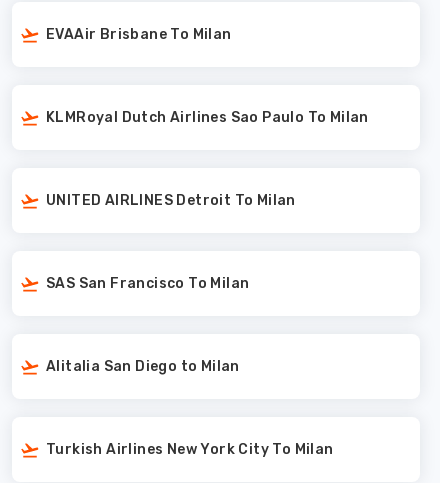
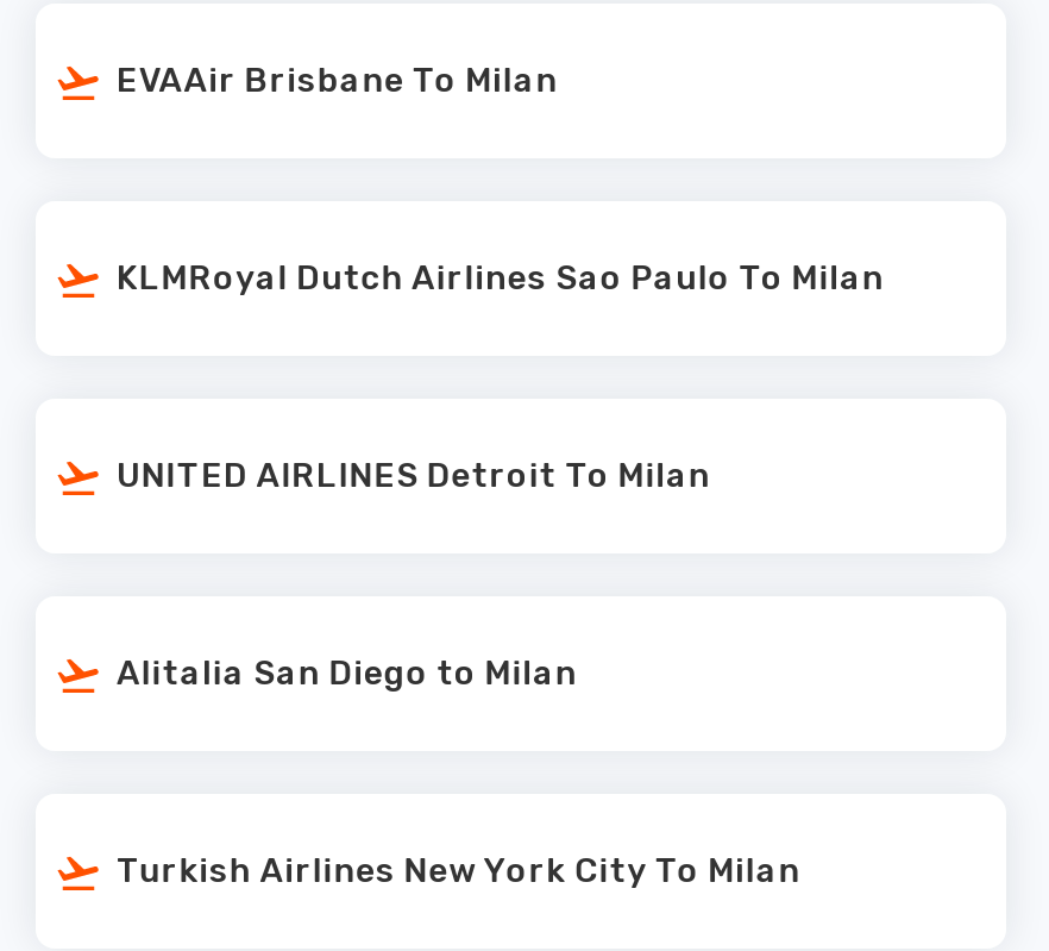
- SAS San Francisco To Milan
